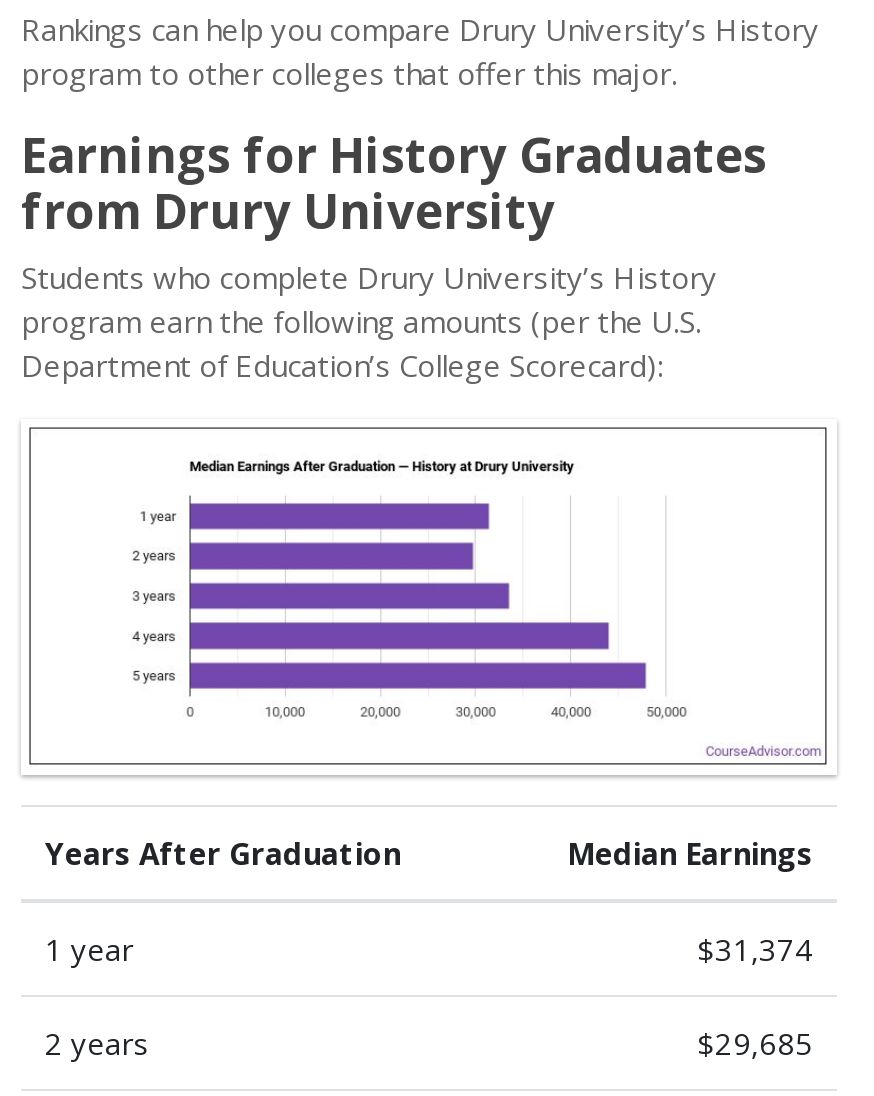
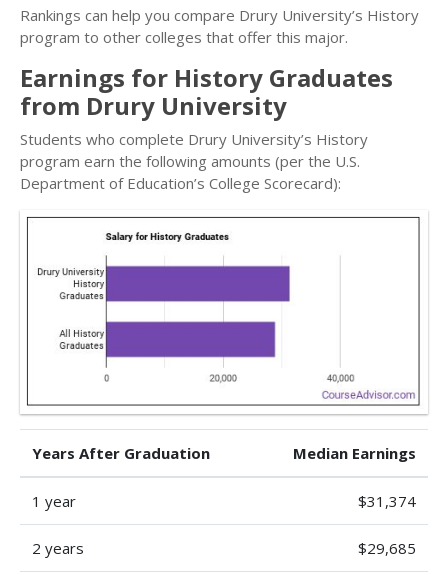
- [image]
+ [image]
